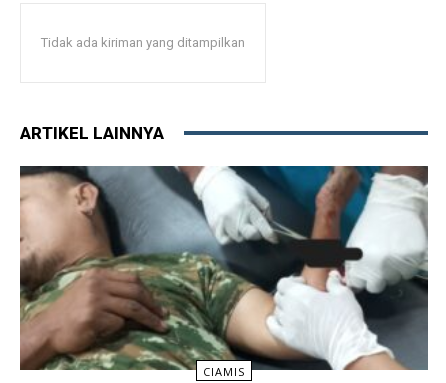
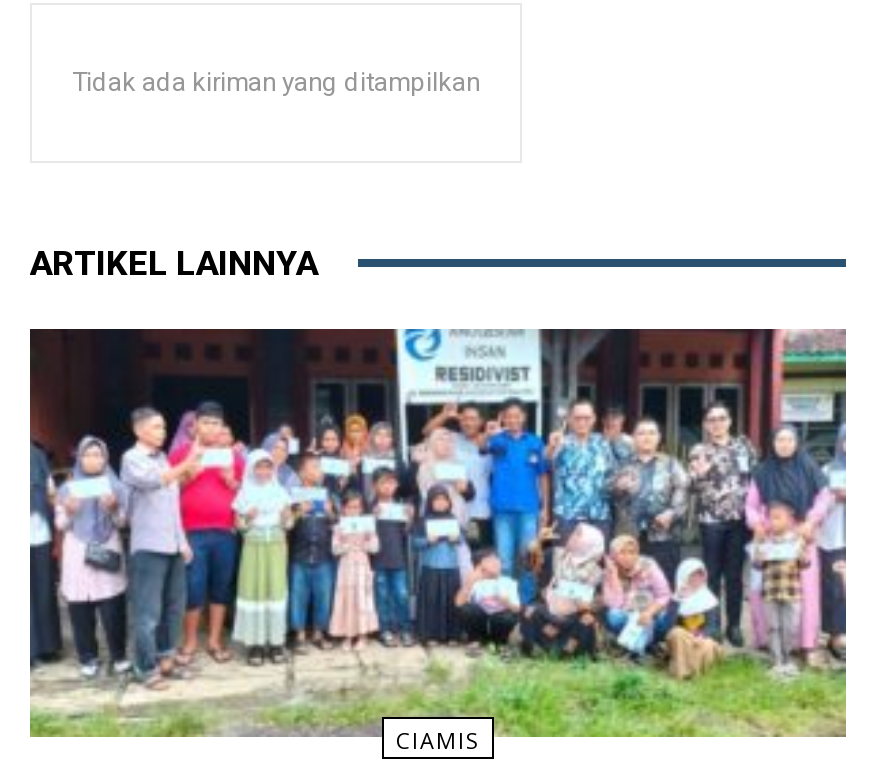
- [image]
+ [image]
